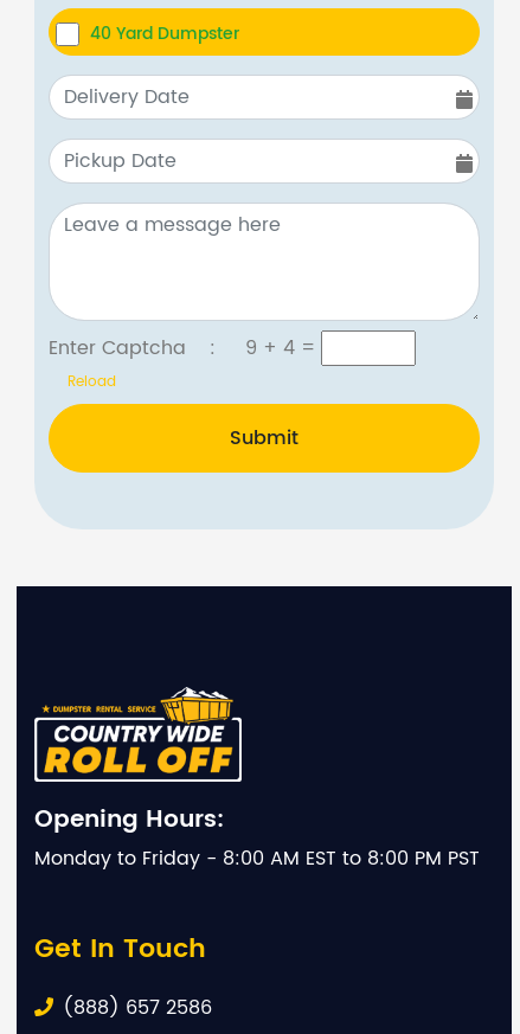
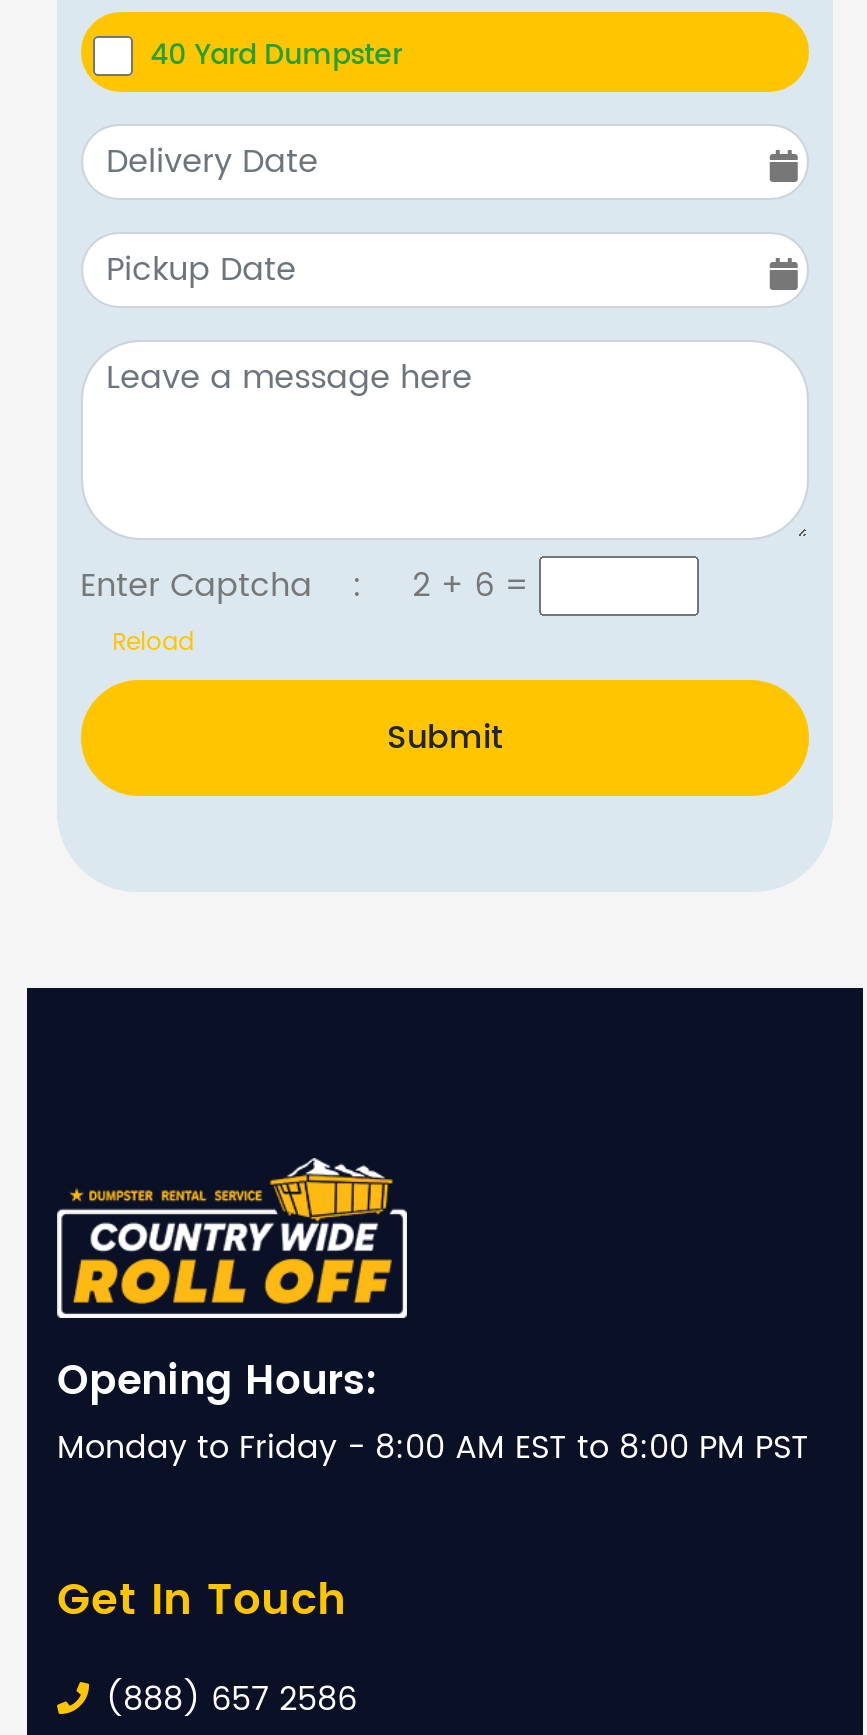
- Enter Captcha : 9 + 4 =
+ Enter Captcha : 2 + 6 =
